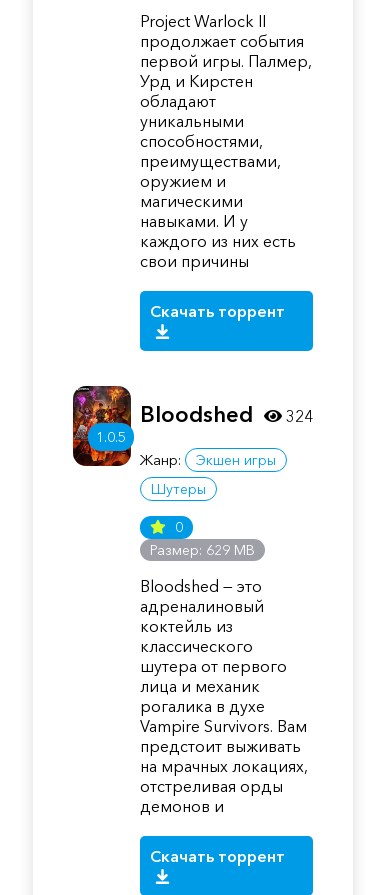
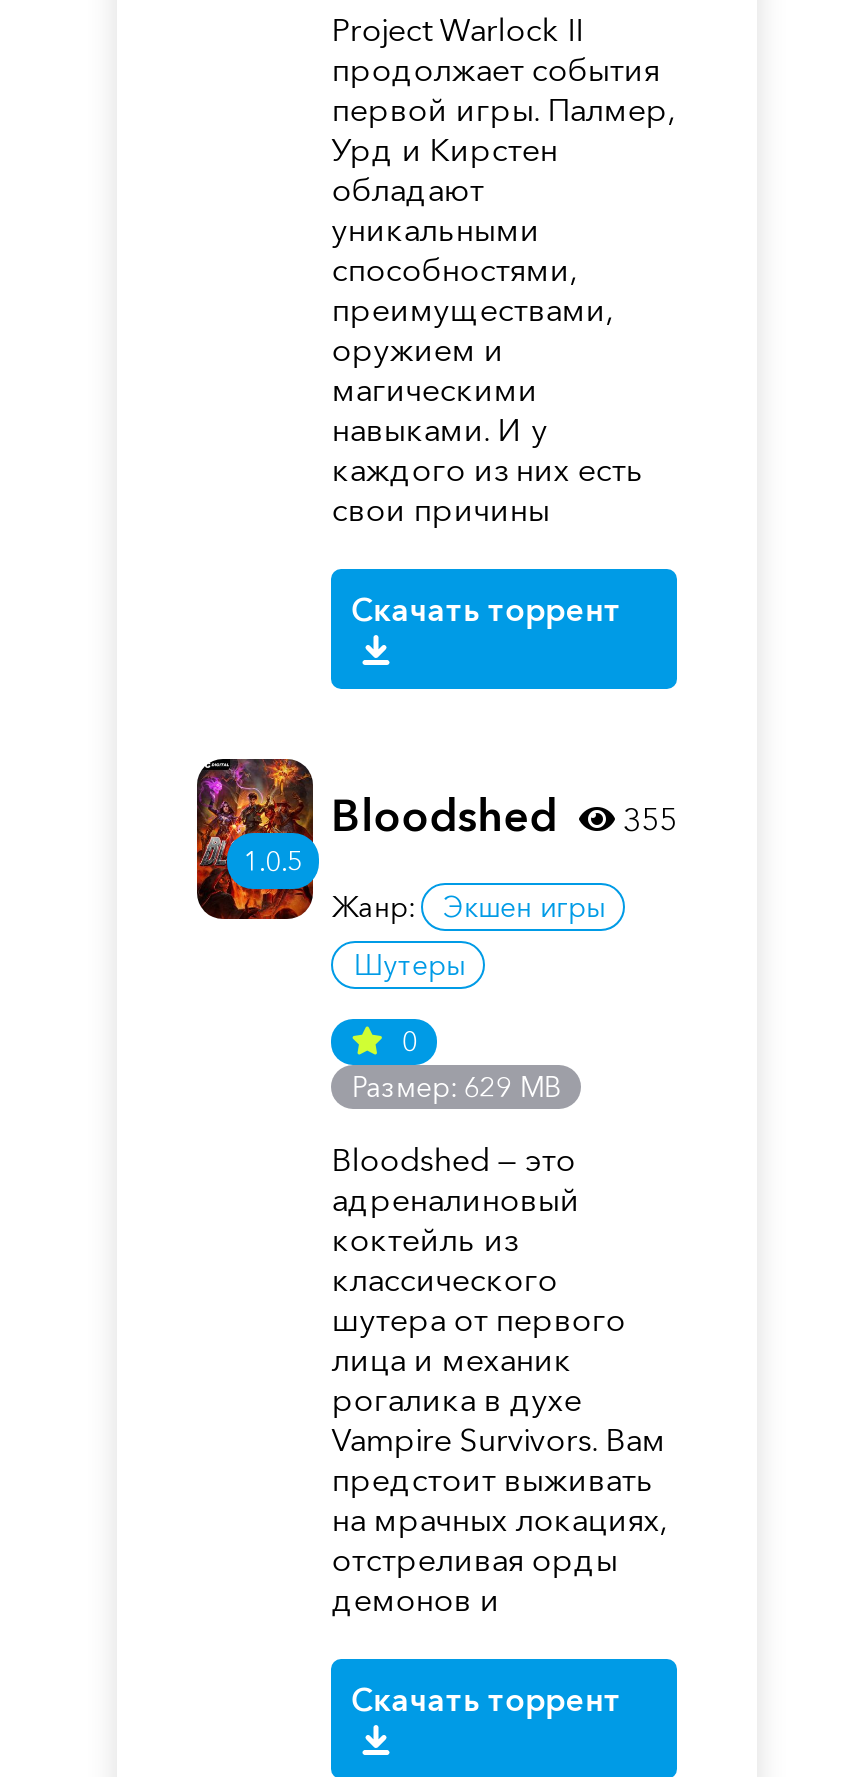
- Bloodshed 324
+ Bloodshed 355
